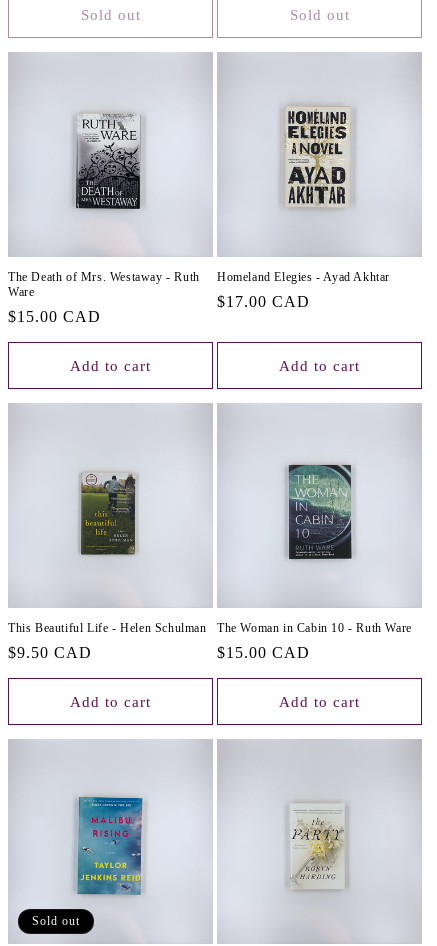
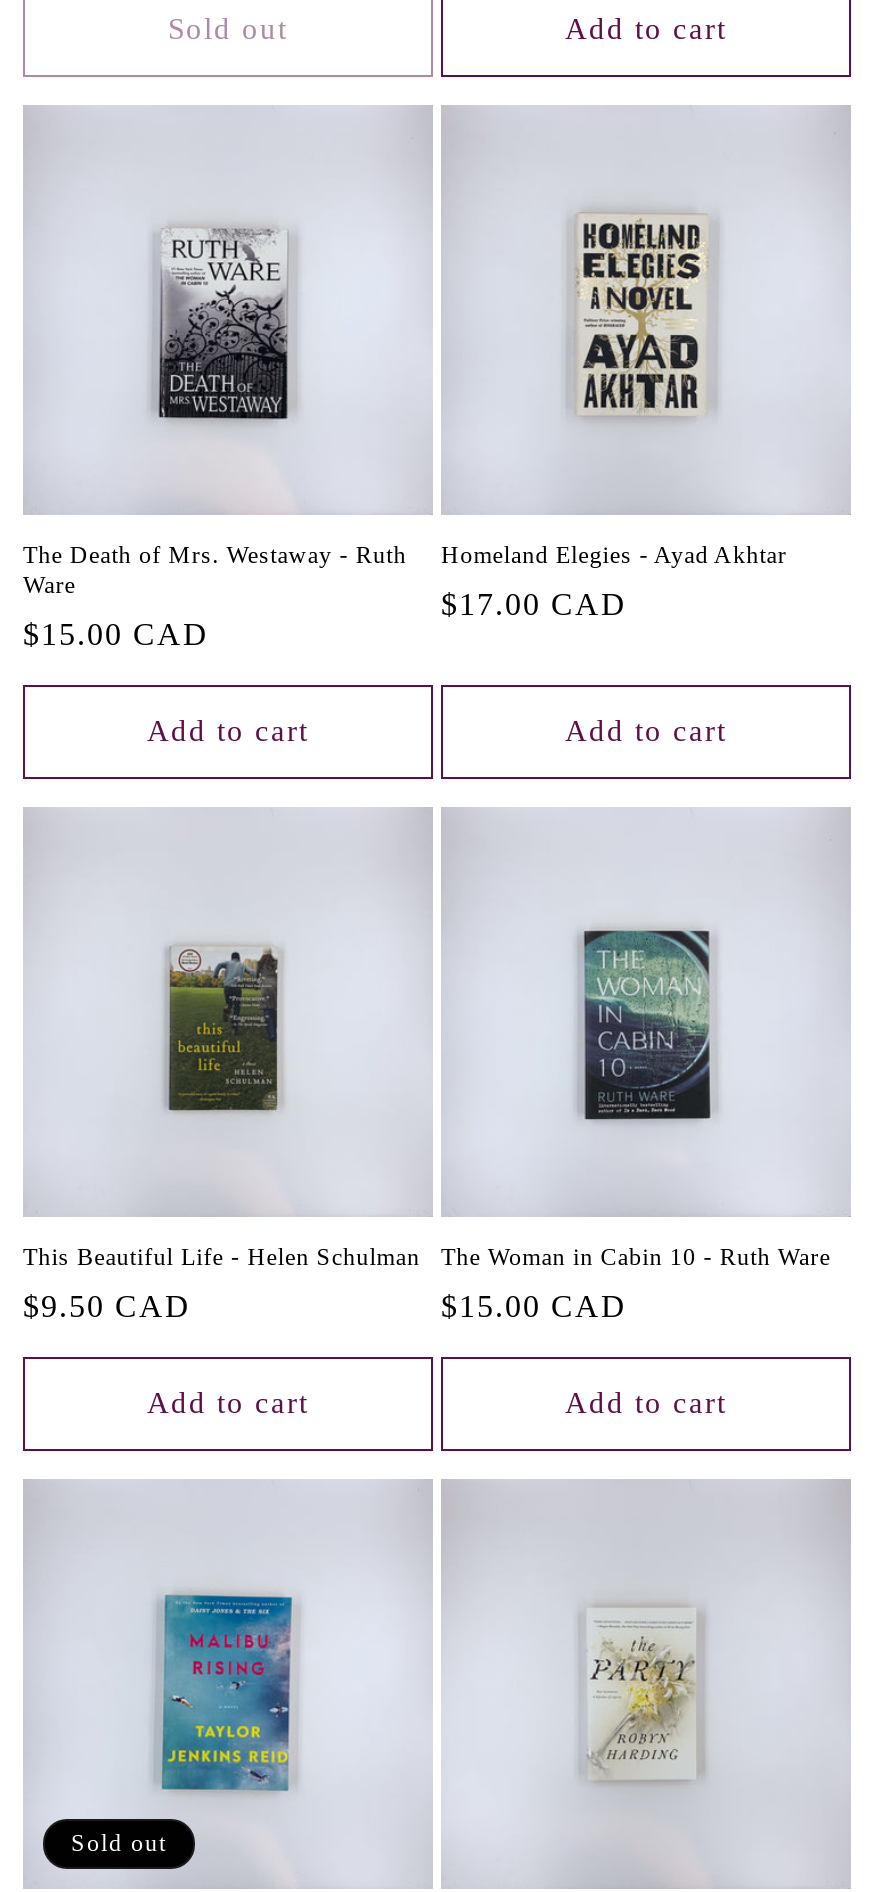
- Sold out
+ Add to cart
